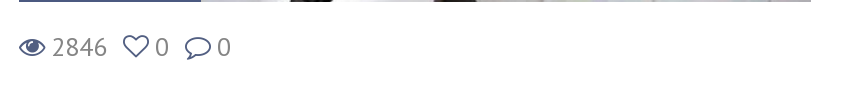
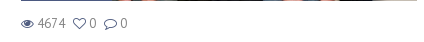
- 2846 0 0
+ 4674 0 0
